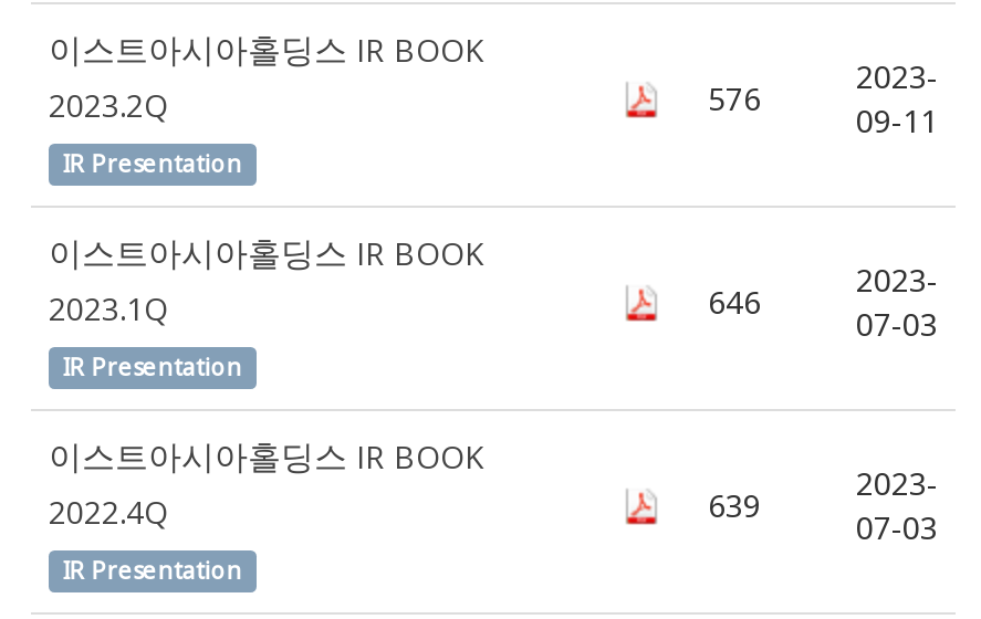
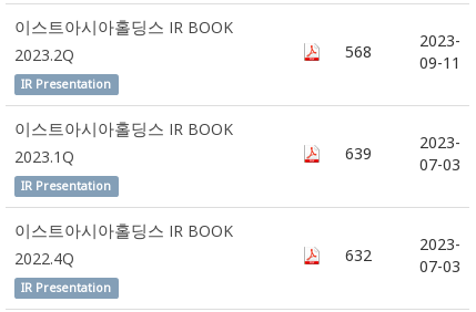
- 576
+ 568

- 646
+ 639

- 639
+ 632
